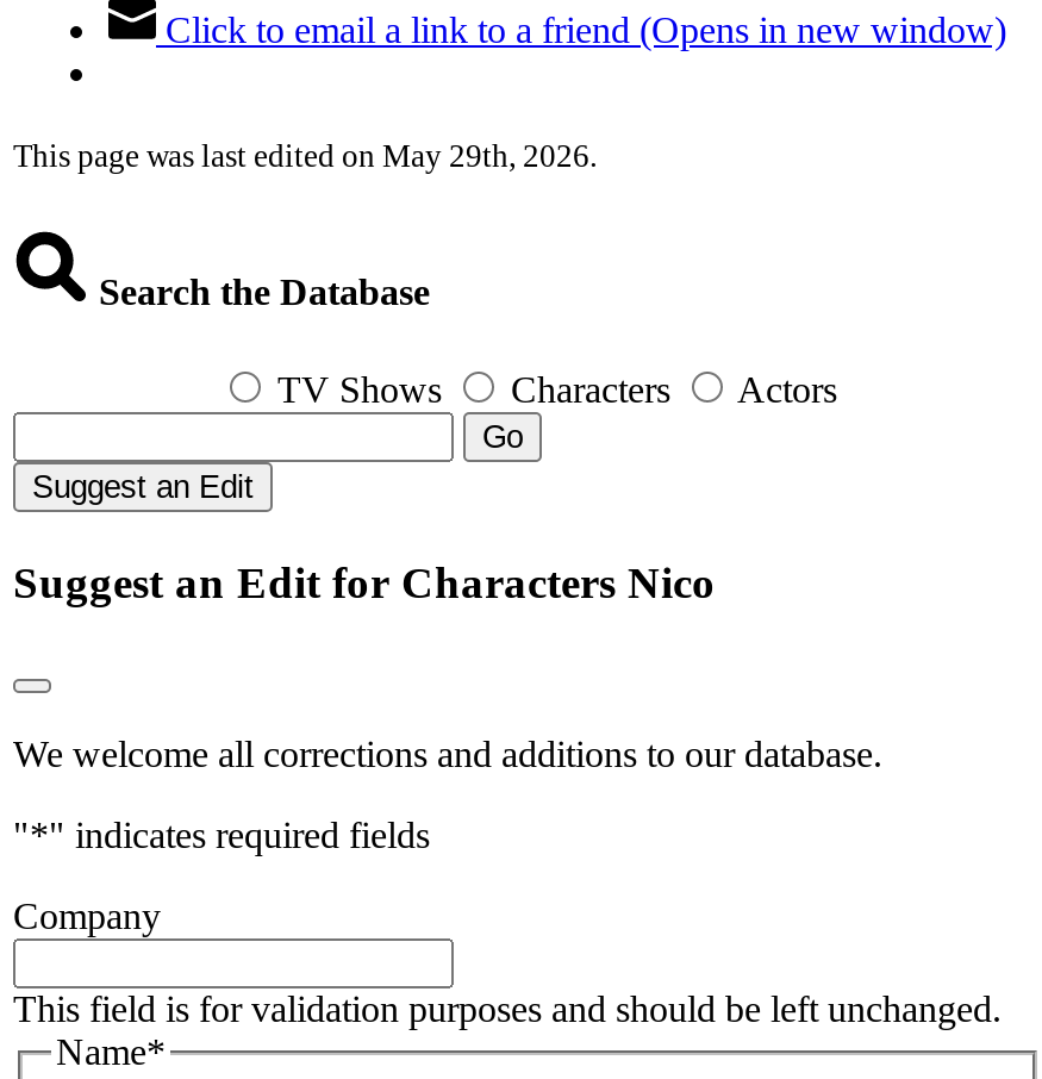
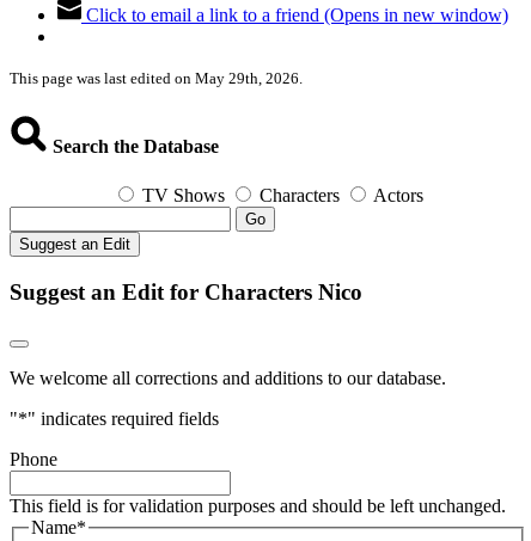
- Company
+ Phone
